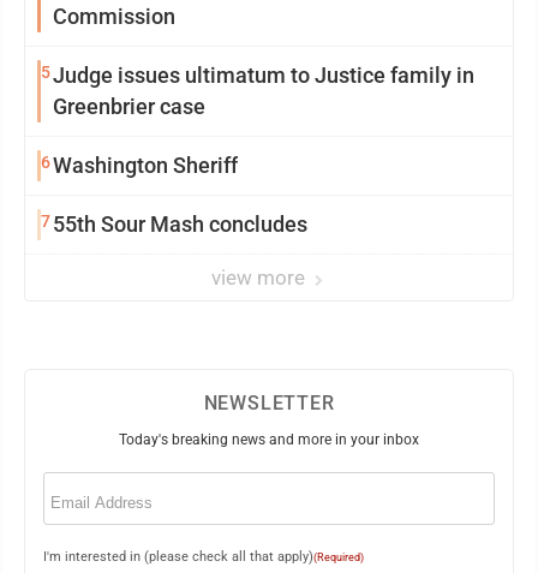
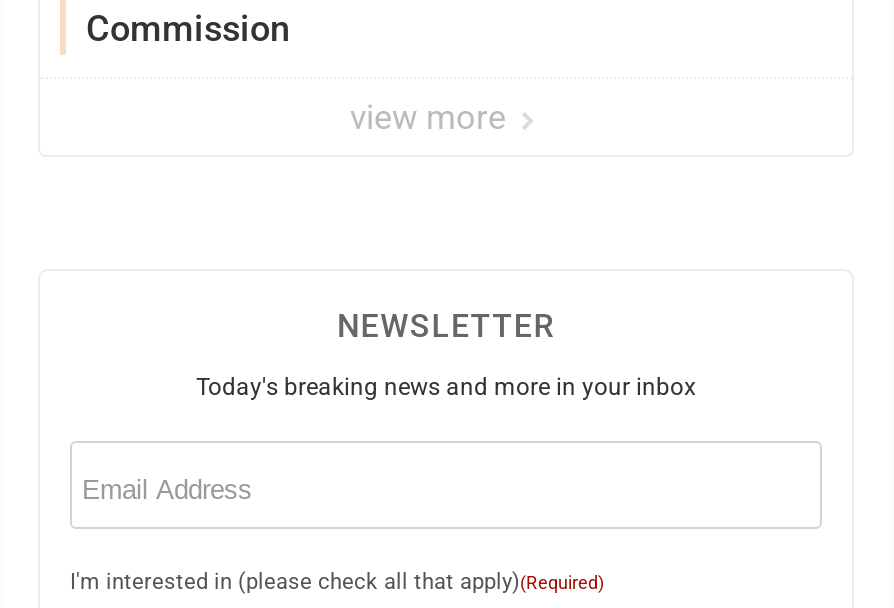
- 5 Judge issues ultimatum to Justice family in
- Greenbrier case
- 6 Washington Sheriff
- 7 55th Sour Mash concludes
